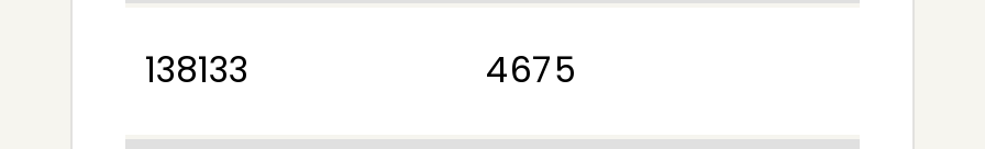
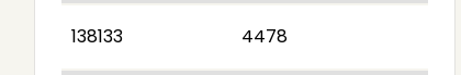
- 4675
+ 4478
